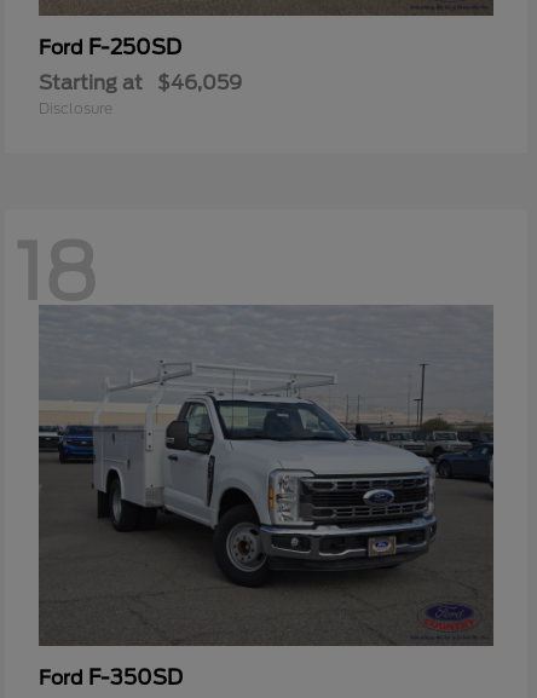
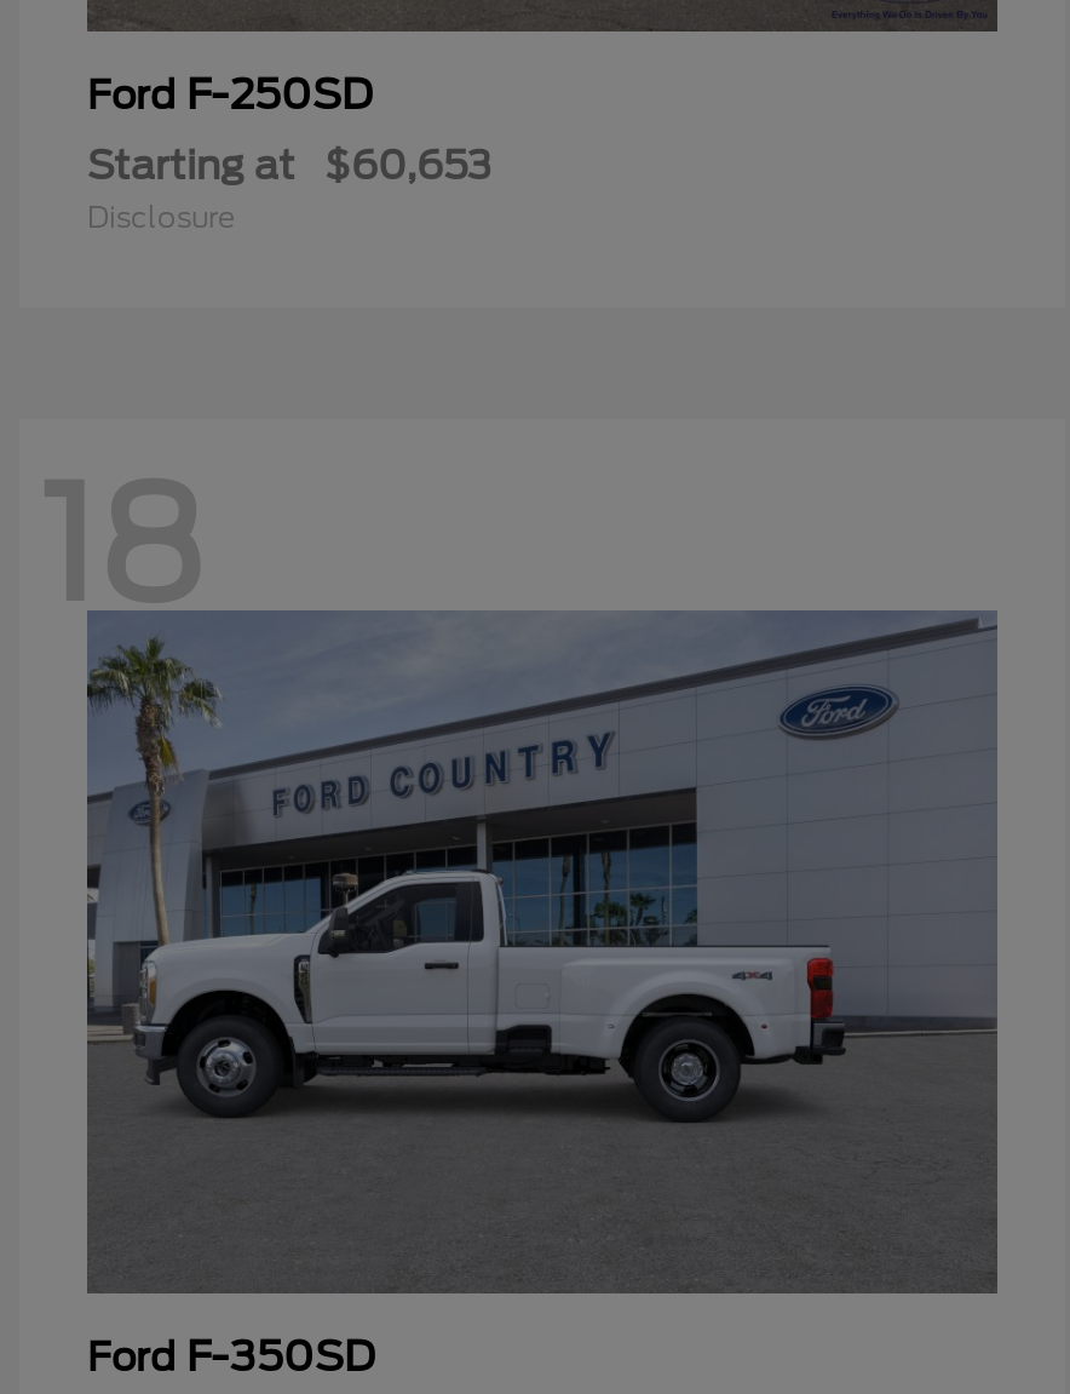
- Starting at $46,059
+ Starting at $60,653

- [image]
+ [image]
